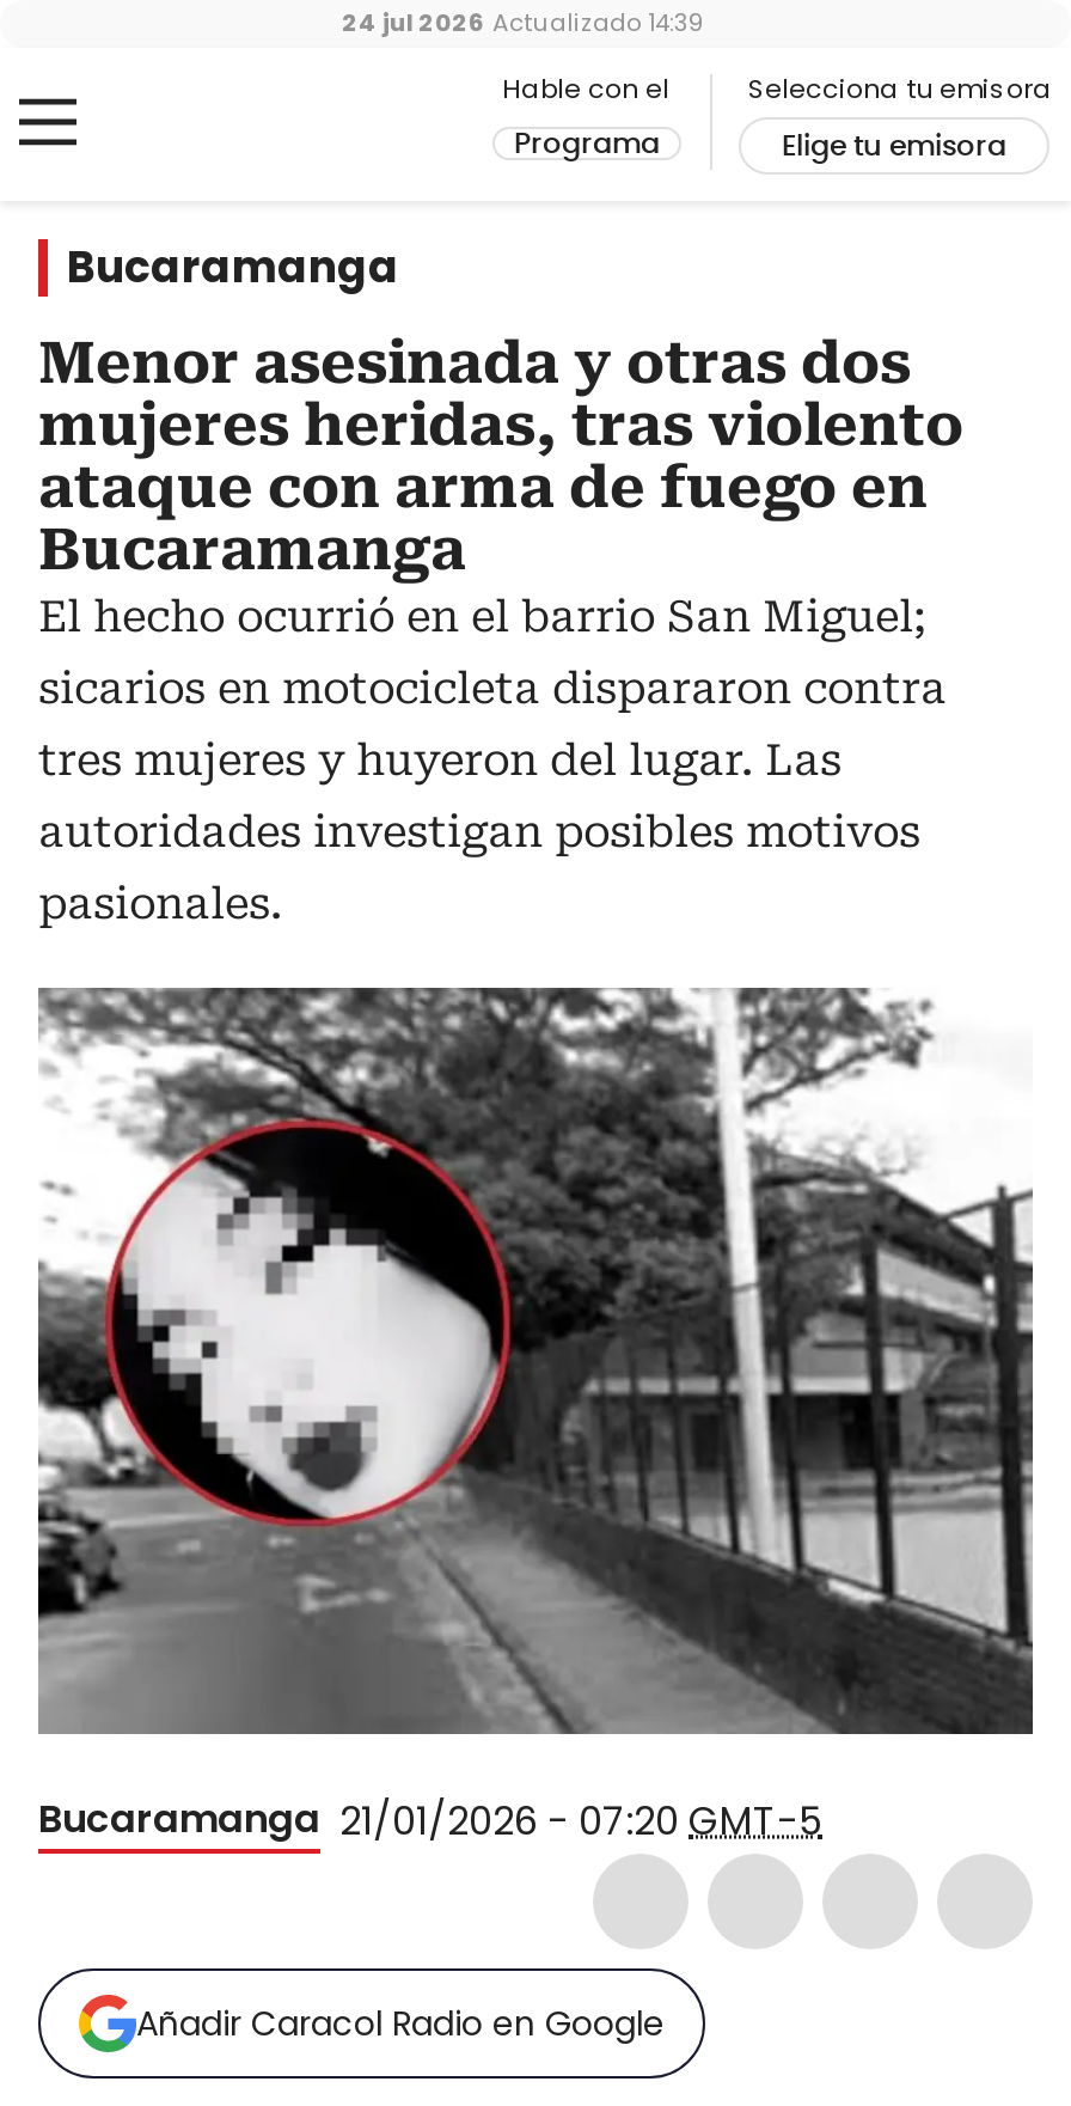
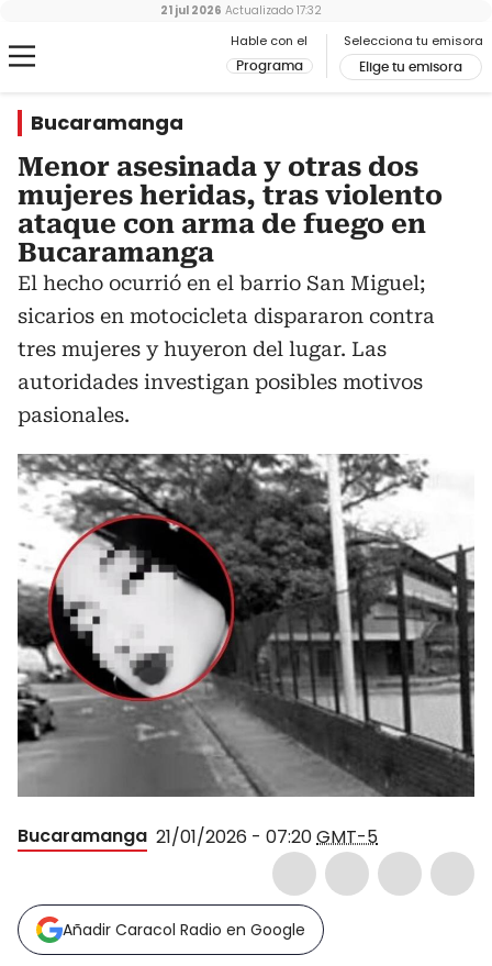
- 24 jul 2026 Actualizado 14:39
+ 21 jul 2026 Actualizado 17:32
